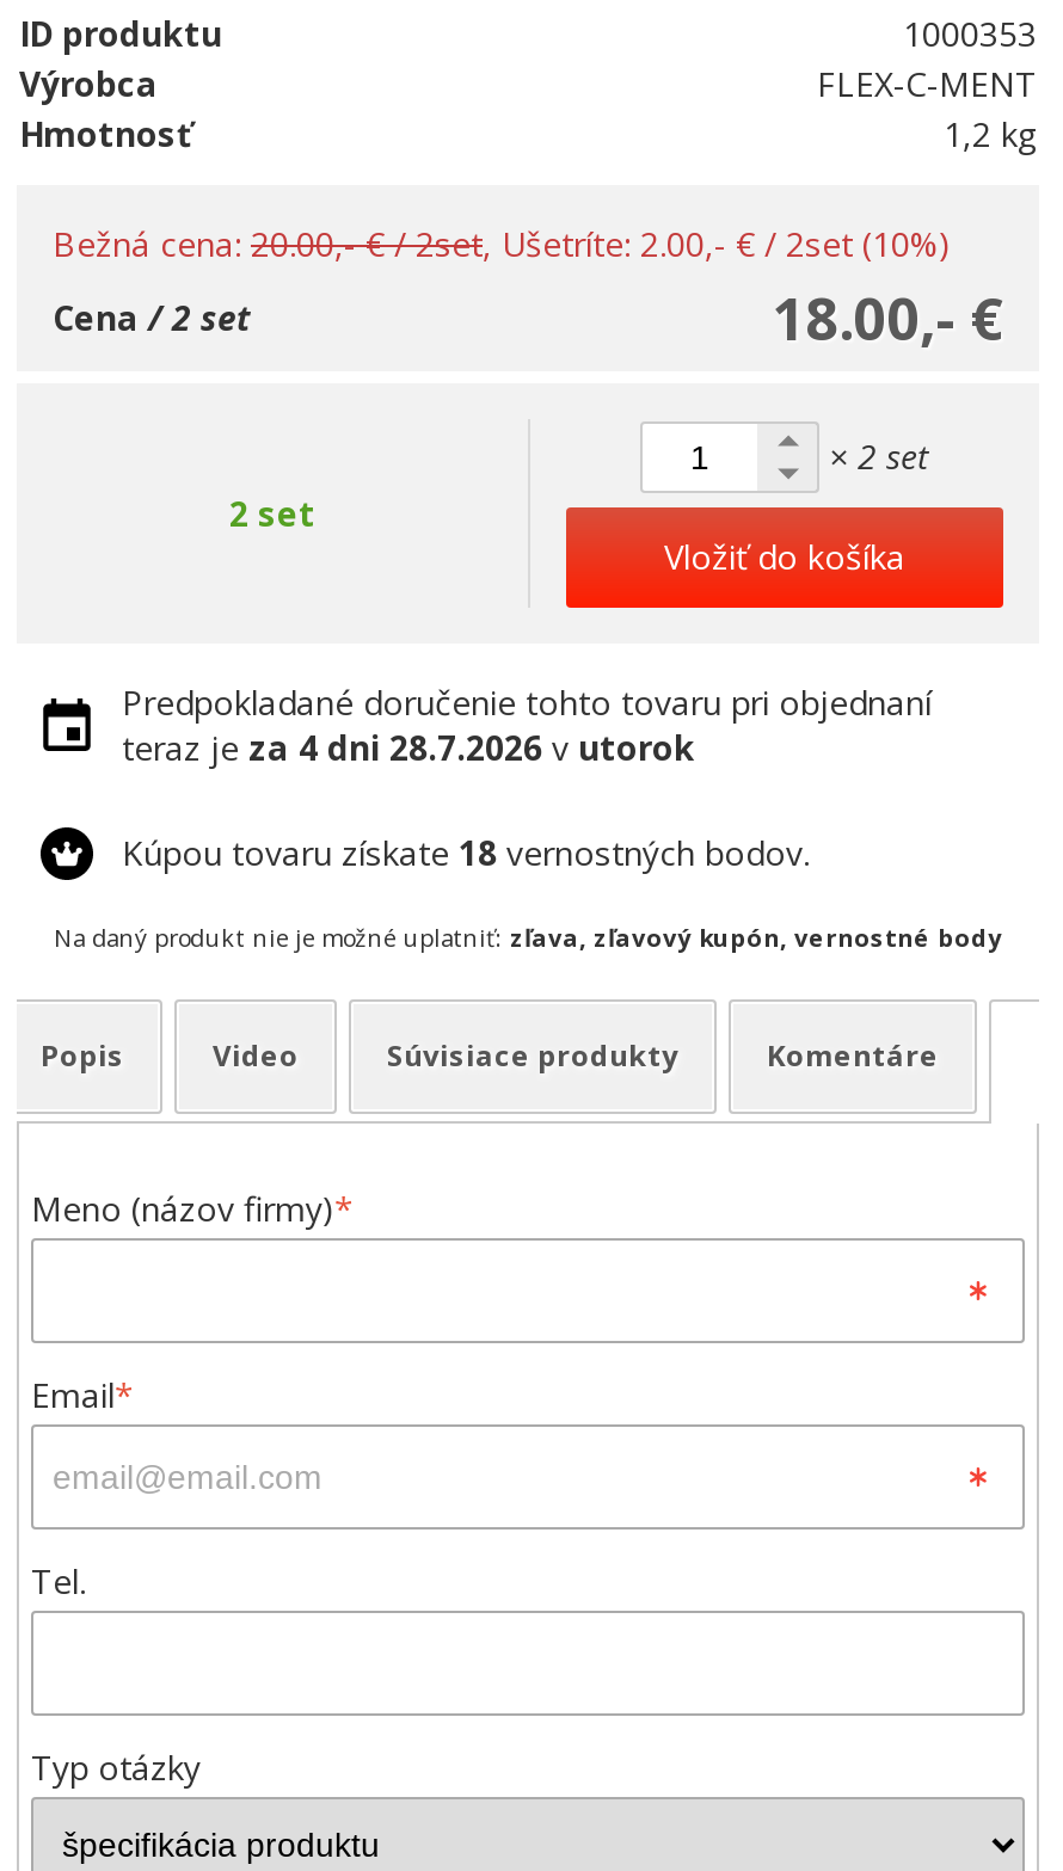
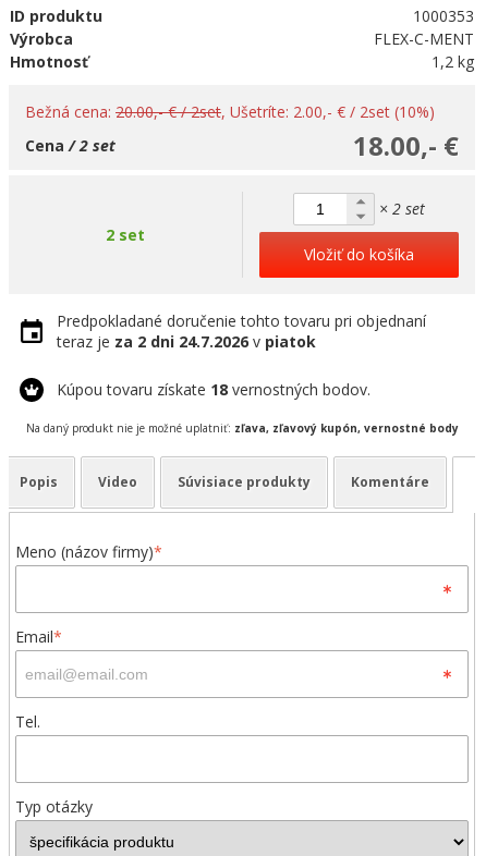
- teraz je za 4 dni 28.7.2026 v utorok
+ teraz je za 2 dni 24.7.2026 v piatok
